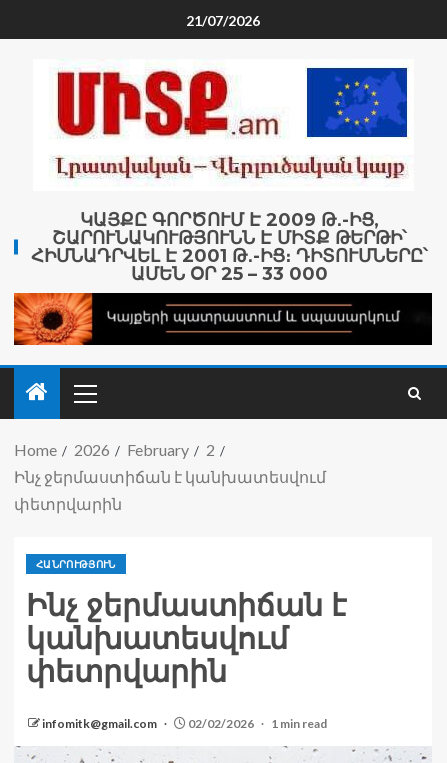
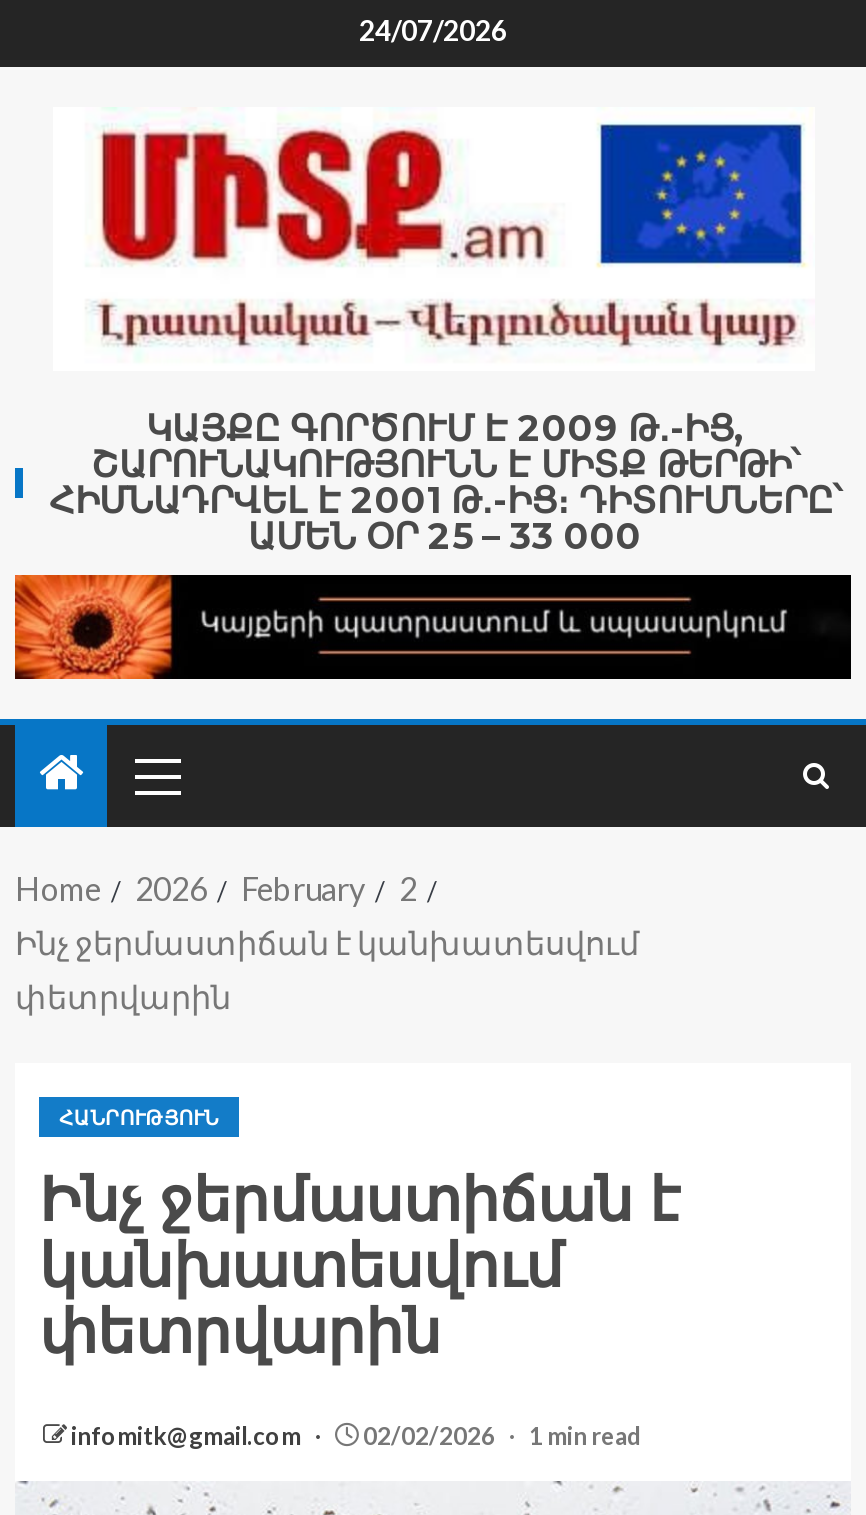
- 21/07/2026
+ 24/07/2026
